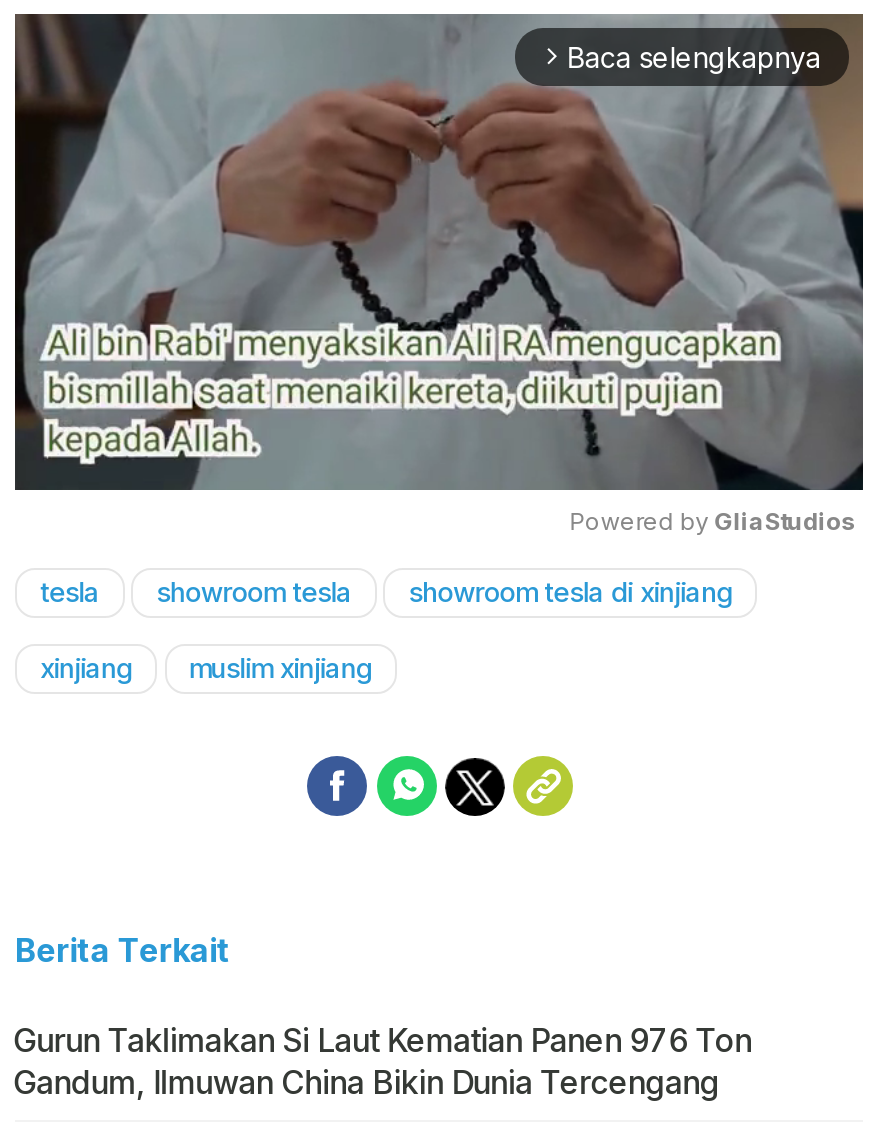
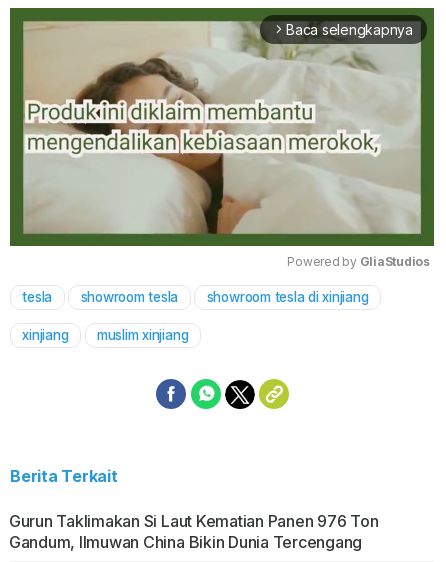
- [image]
+ [image]
